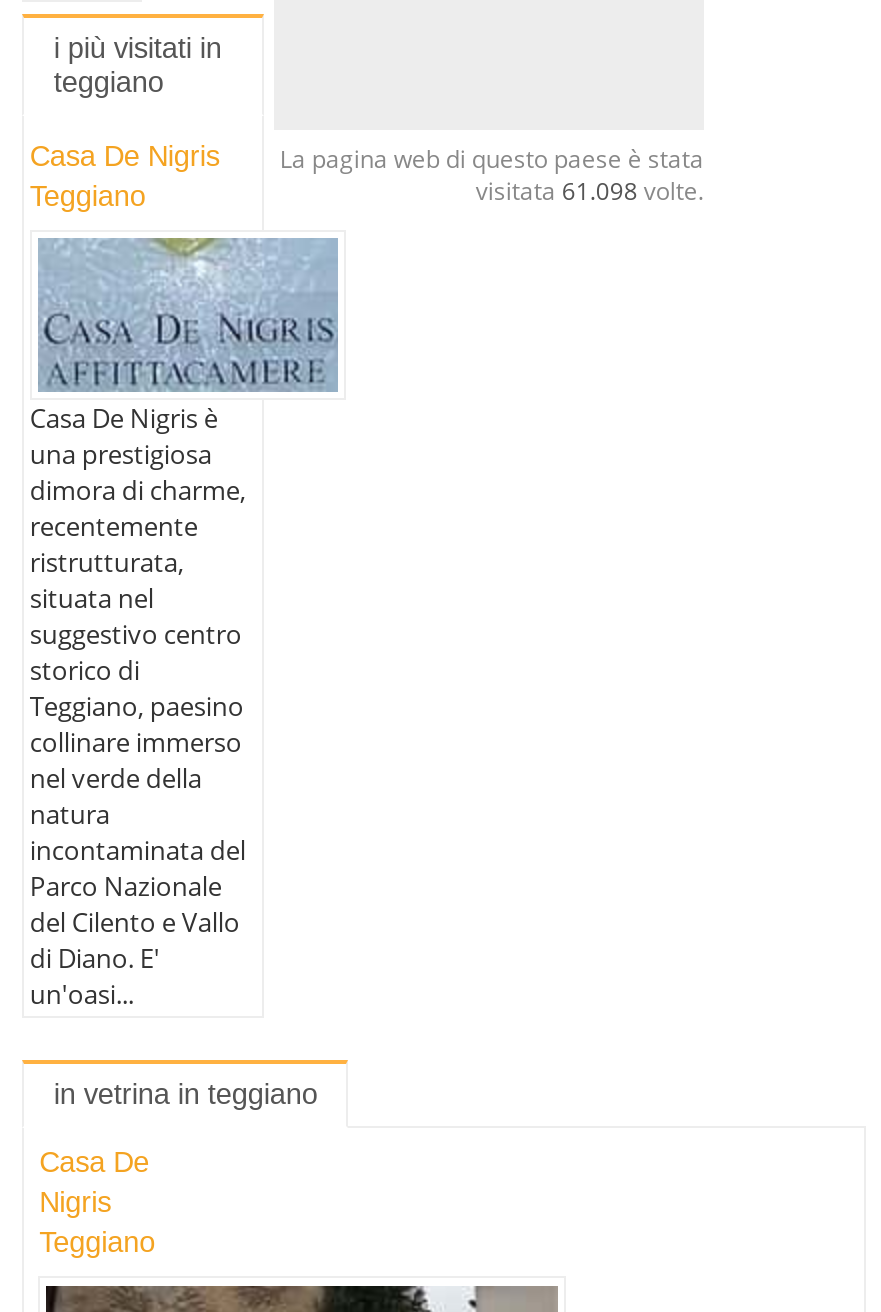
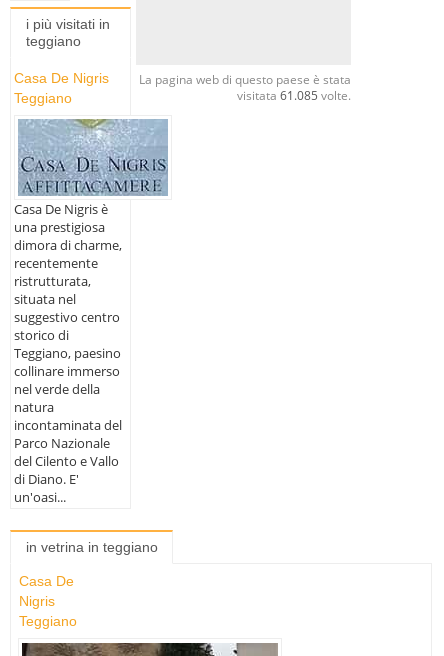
- visitata61.098 volte.
+ visitata61.085 volte.
